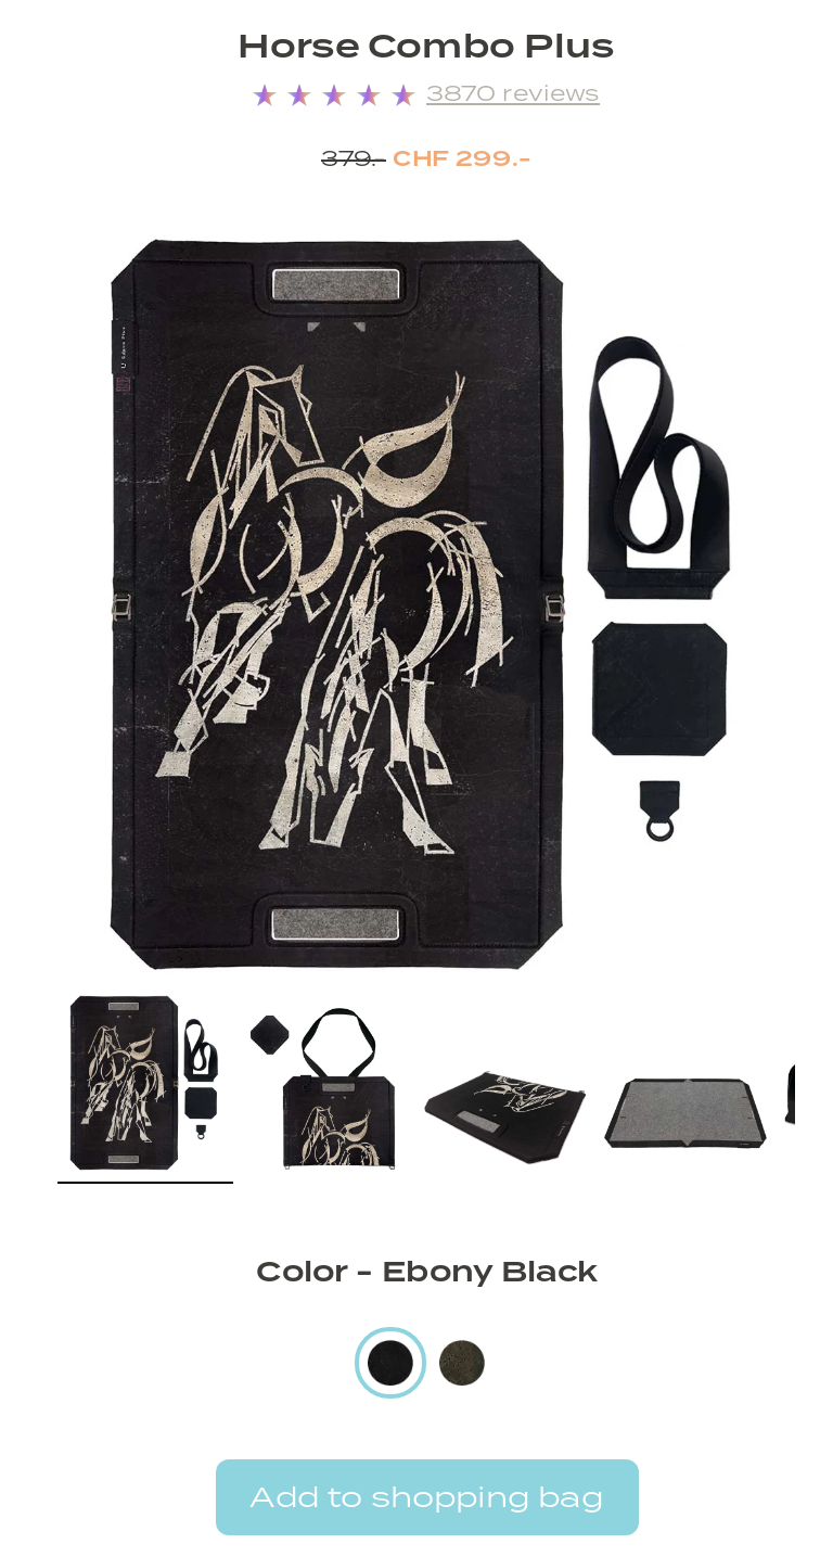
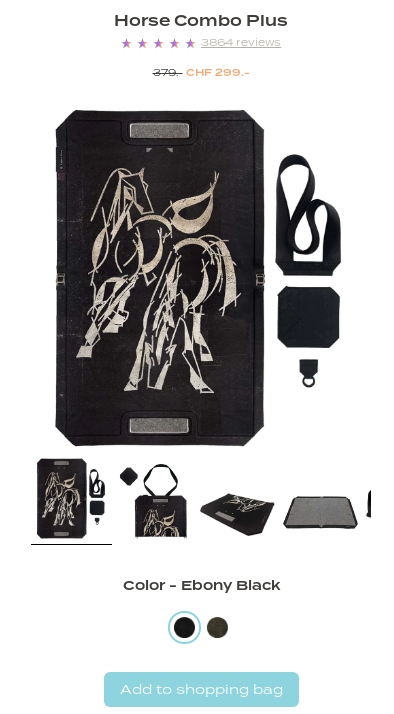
- 3870 reviews
+ 3864 reviews
